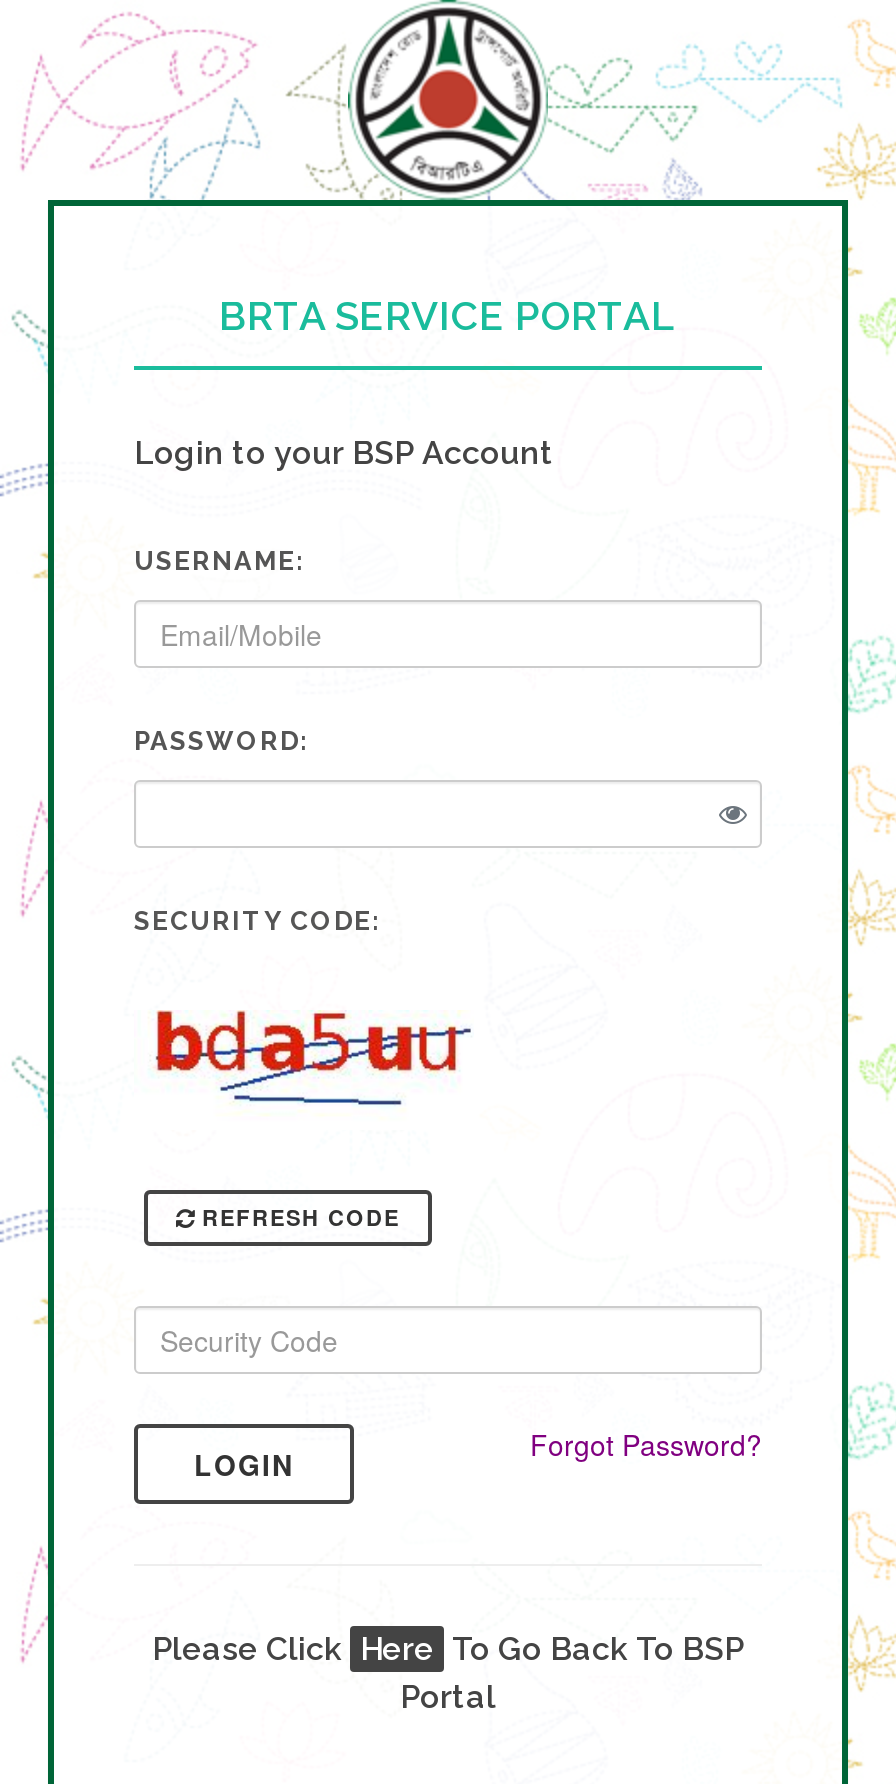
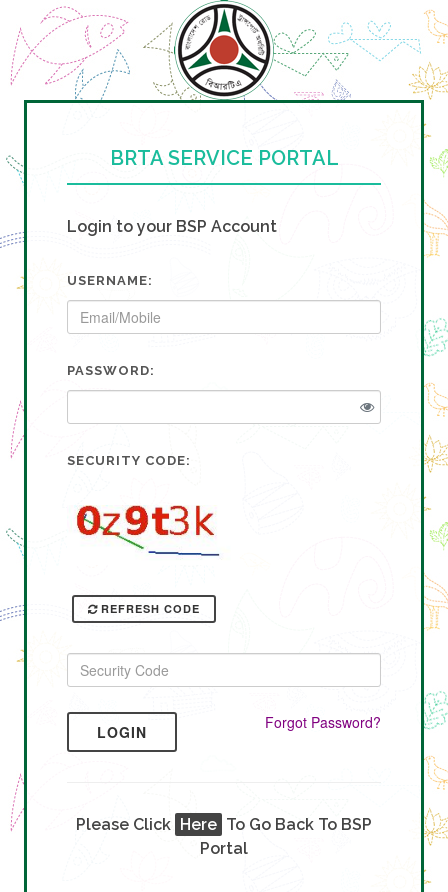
- [image]
+ [image]
